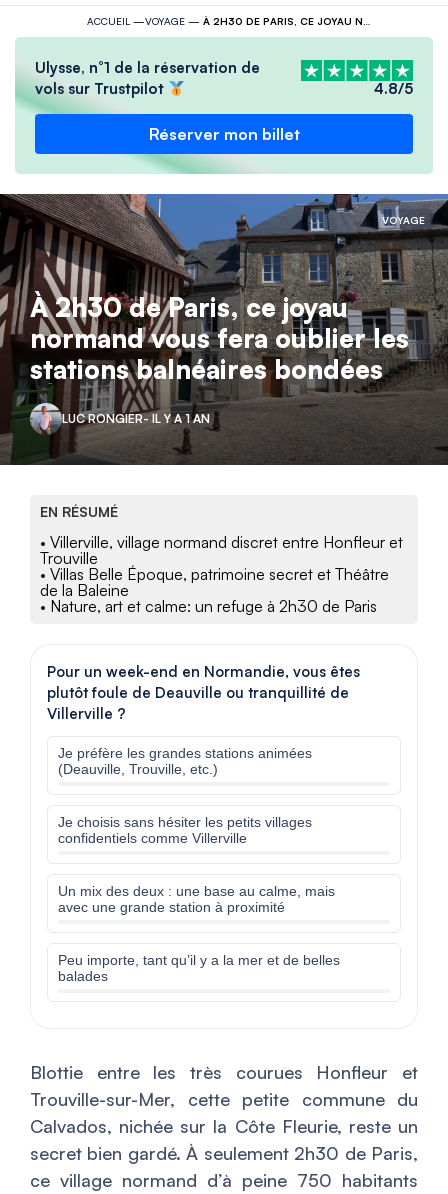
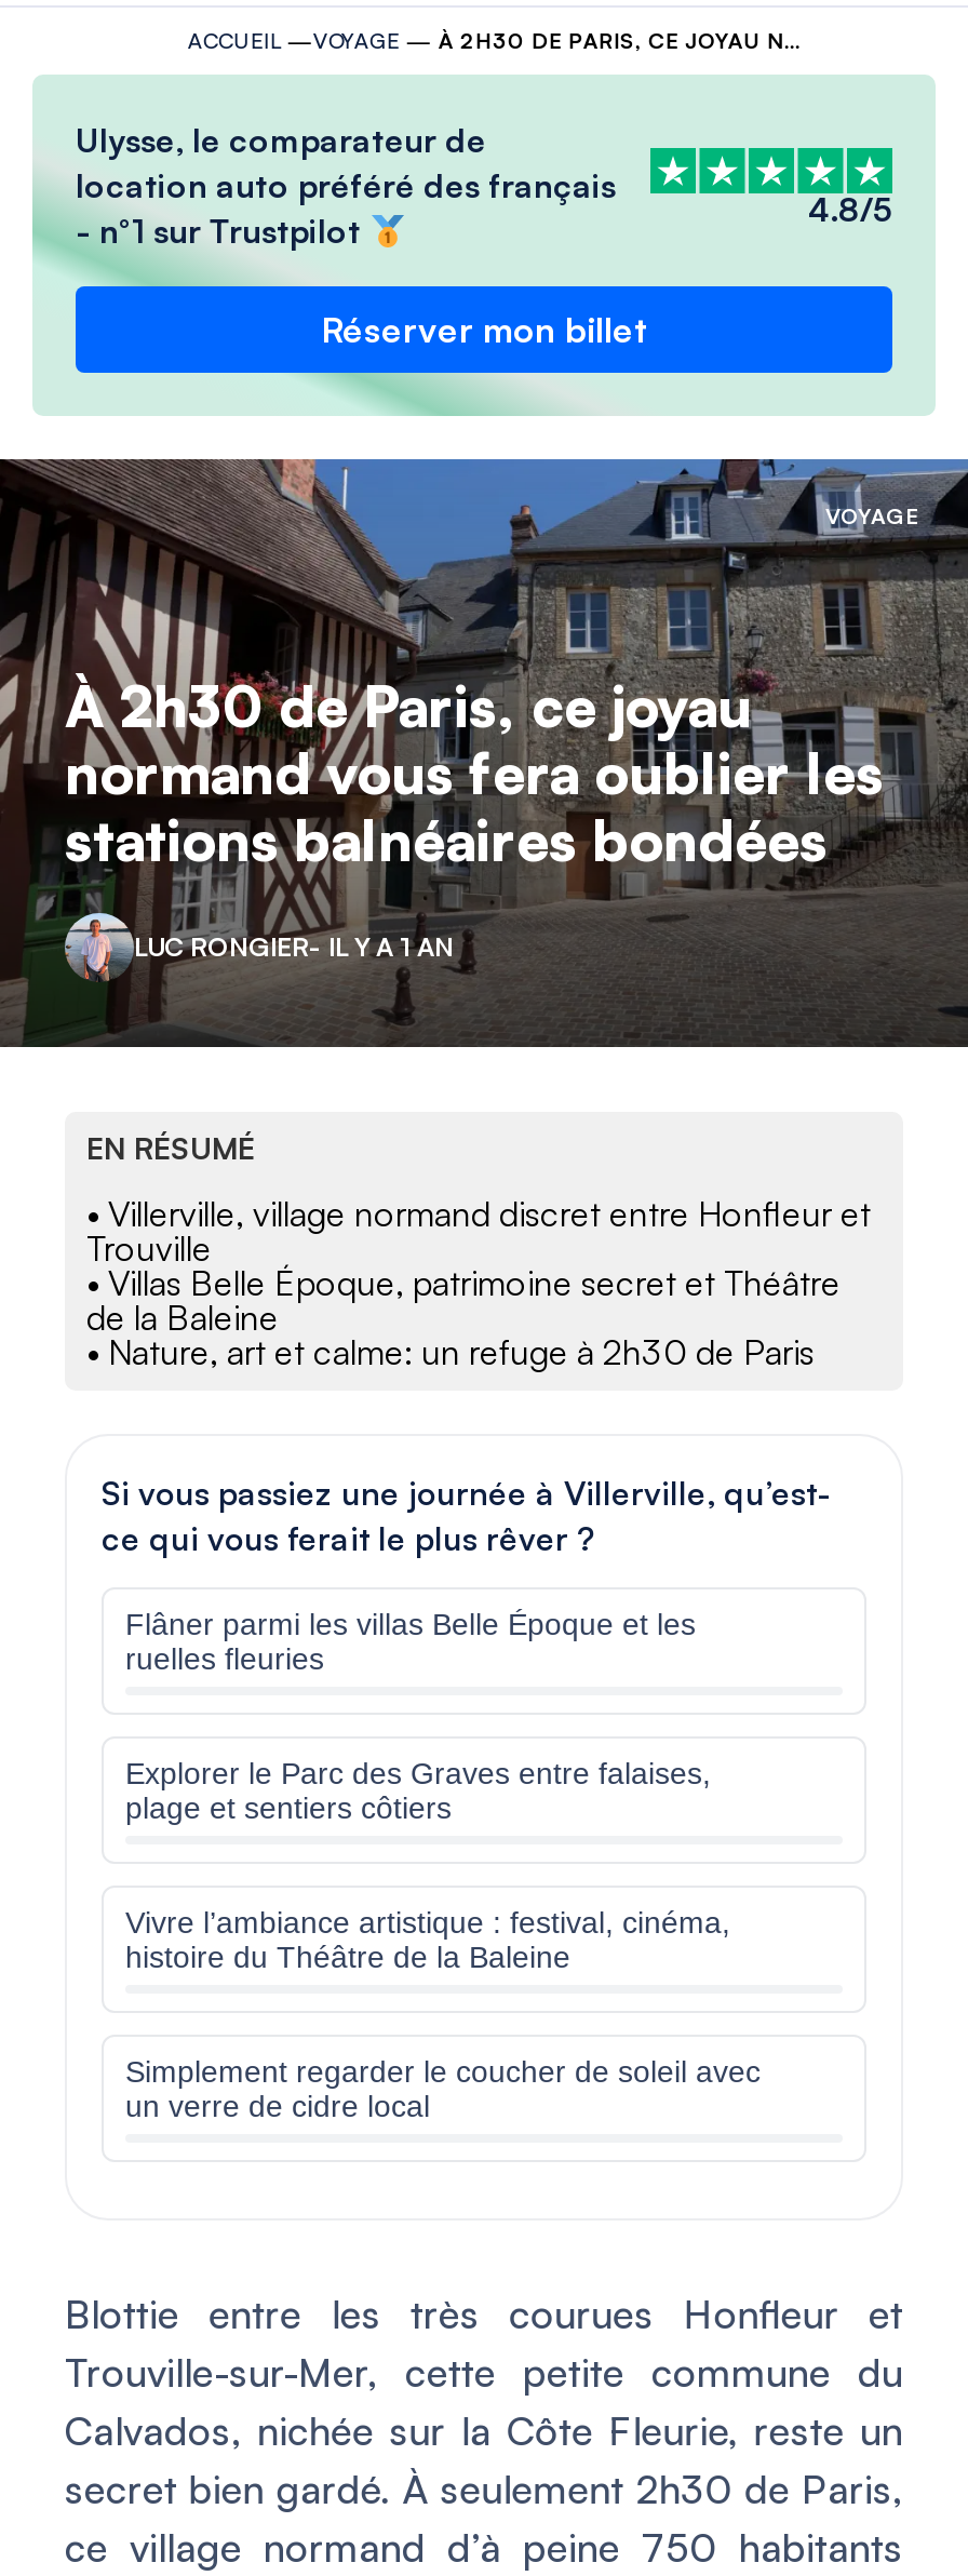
- Ulysse, n°1 de la réservation de
- vols sur Trustpilot
+ Ulysse, le comparateur de
+ location auto préféré des français
+ - n°1 sur Trustpilot

moved down: [image] | Réserver mon billet | VOYAGE | ... | de la Baleine | • Nature, art et calme: un refuge à 2h30 de Paris

- Pour un week-end en Normandie, vous êtes
- plutôt foule de Deauville ou tranquillité de
- Villerville ?
+ Si vous passiez une journée à Villerville, qu’est-
+ ce qui vous ferait le plus rêver ?

- Je préfère les grandes stations animées
- (Deauville, Trouville, etc.)
+ Flâner parmi les villas Belle Époque et les
+ ruelles fleuries

- Je choisis sans hésiter les petits villages
- confidentiels comme Villerville
+ Explorer le Parc des Graves entre falaises,
+ plage et sentiers côtiers

- Un mix des deux : une base au calme, mais
- avec une grande station à proximité
+ Vivre l’ambiance artistique : festival, cinéma,
+ histoire du Théâtre de la Baleine

- Peu importe, tant qu’il y a la mer et de belles
- balades
+ Simplement regarder le coucher de soleil avec
+ un verre de cidre local
